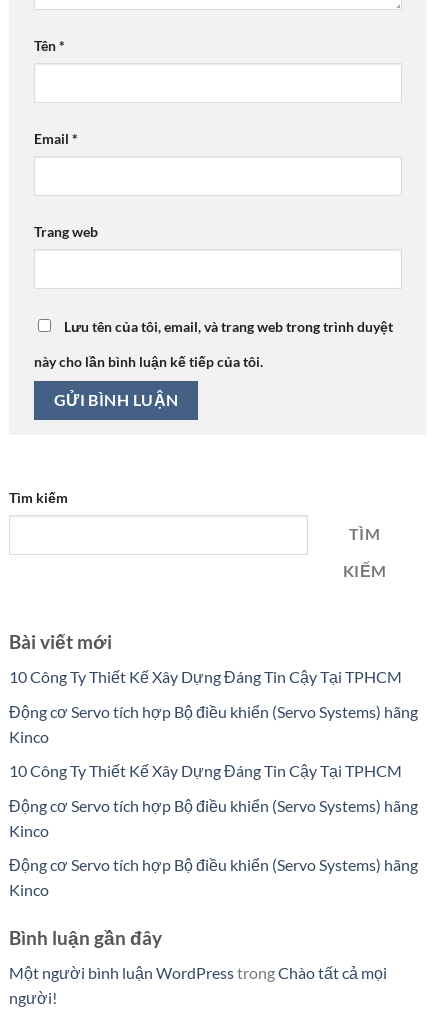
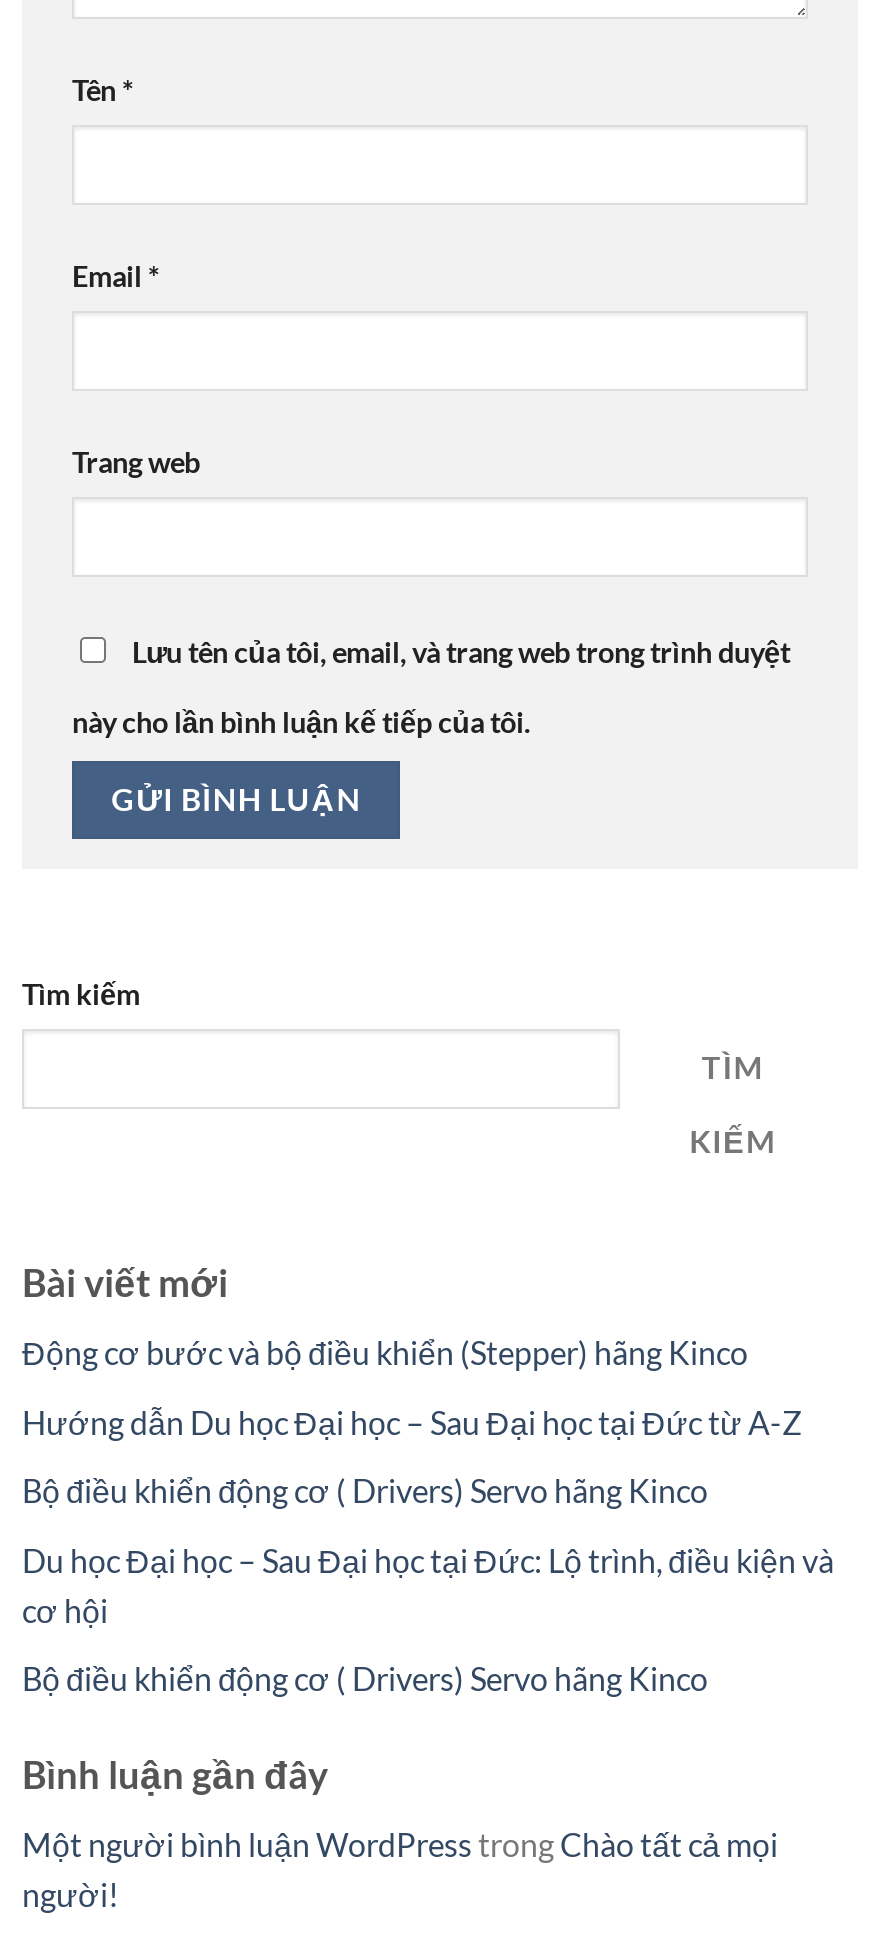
- 10 Công Ty Thiết Kế Xây Dựng Đáng Tin Cậy Tại TPHCM
+ Động cơ bước và bộ điều khiển (Stepper) hãng Kinco

- Động cơ Servo tích hợp Bộ điều khiển (Servo Systems) hãng
- Kinco
+ Hướng dẫn Du học Đại học – Sau Đại học tại Đức từ A-Z

- 10 Công Ty Thiết Kế Xây Dựng Đáng Tin Cậy Tại TPHCM
+ Bộ điều khiển động cơ ( Drivers) Servo hãng Kinco

- Động cơ Servo tích hợp Bộ điều khiển (Servo Systems) hãng
- Kinco
+ Du học Đại học – Sau Đại học tại Đức: Lộ trình, điều kiện và
+ cơ hội

- Động cơ Servo tích hợp Bộ điều khiển (Servo Systems) hãng
- Kinco
+ Bộ điều khiển động cơ ( Drivers) Servo hãng Kinco
